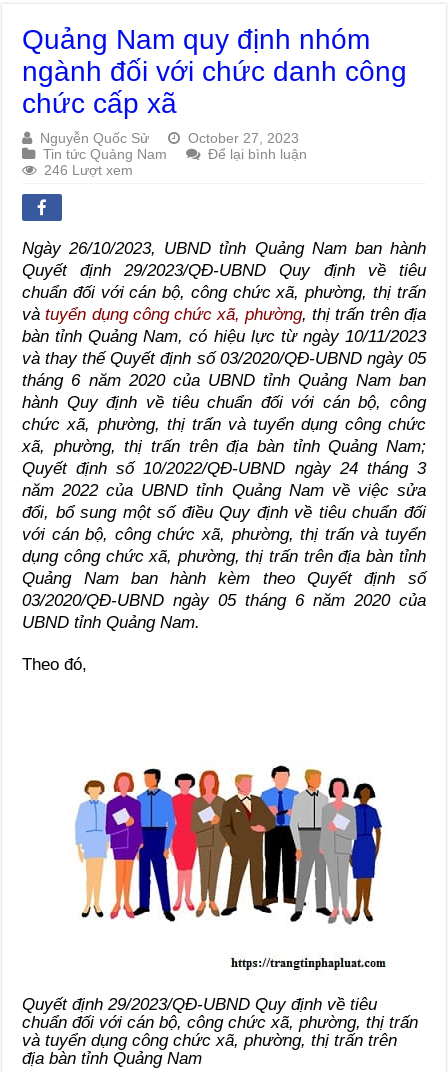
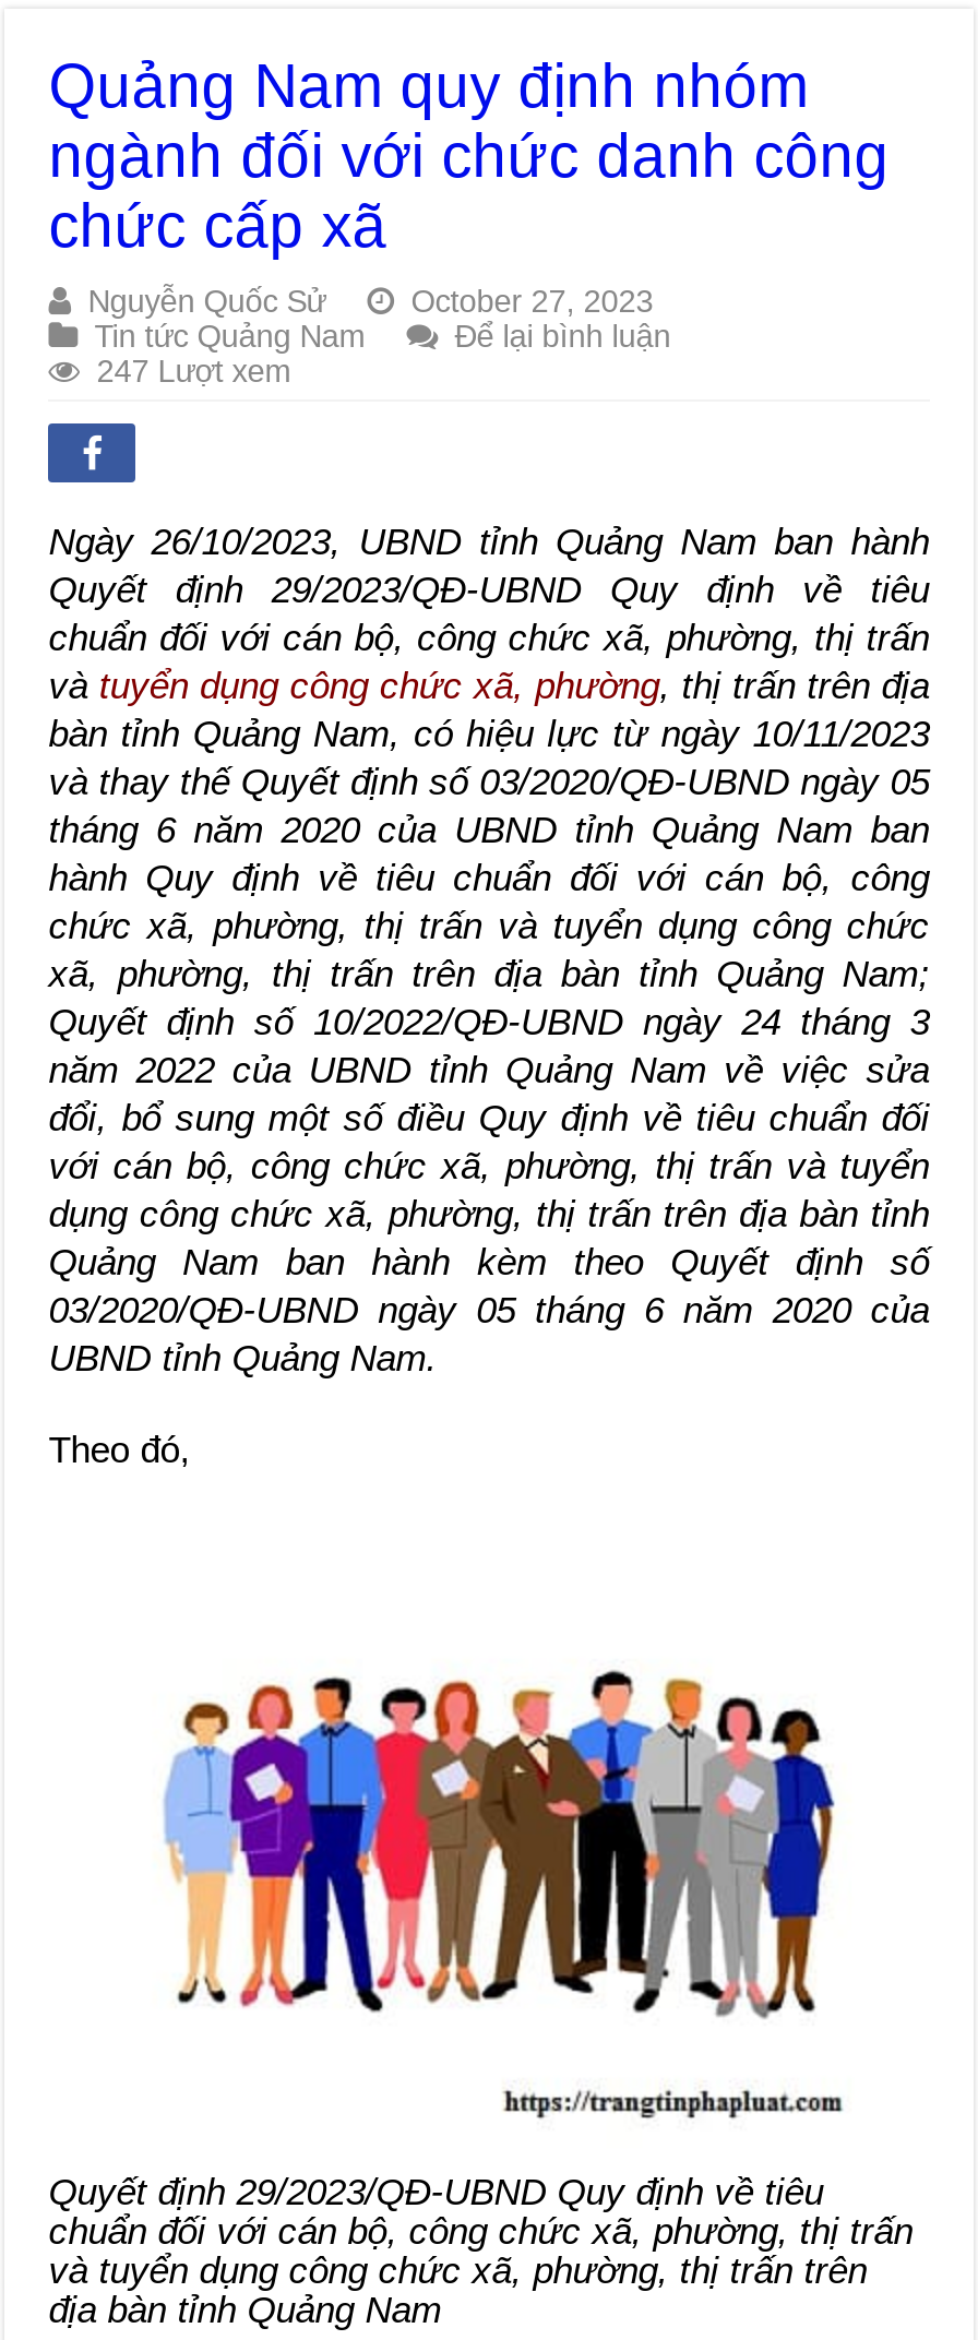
- 246 Lượt xem
+ 247 Lượt xem
